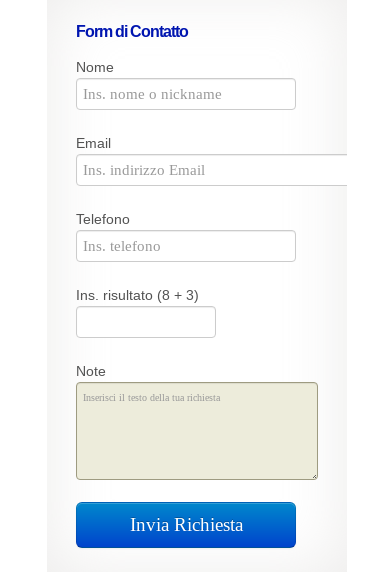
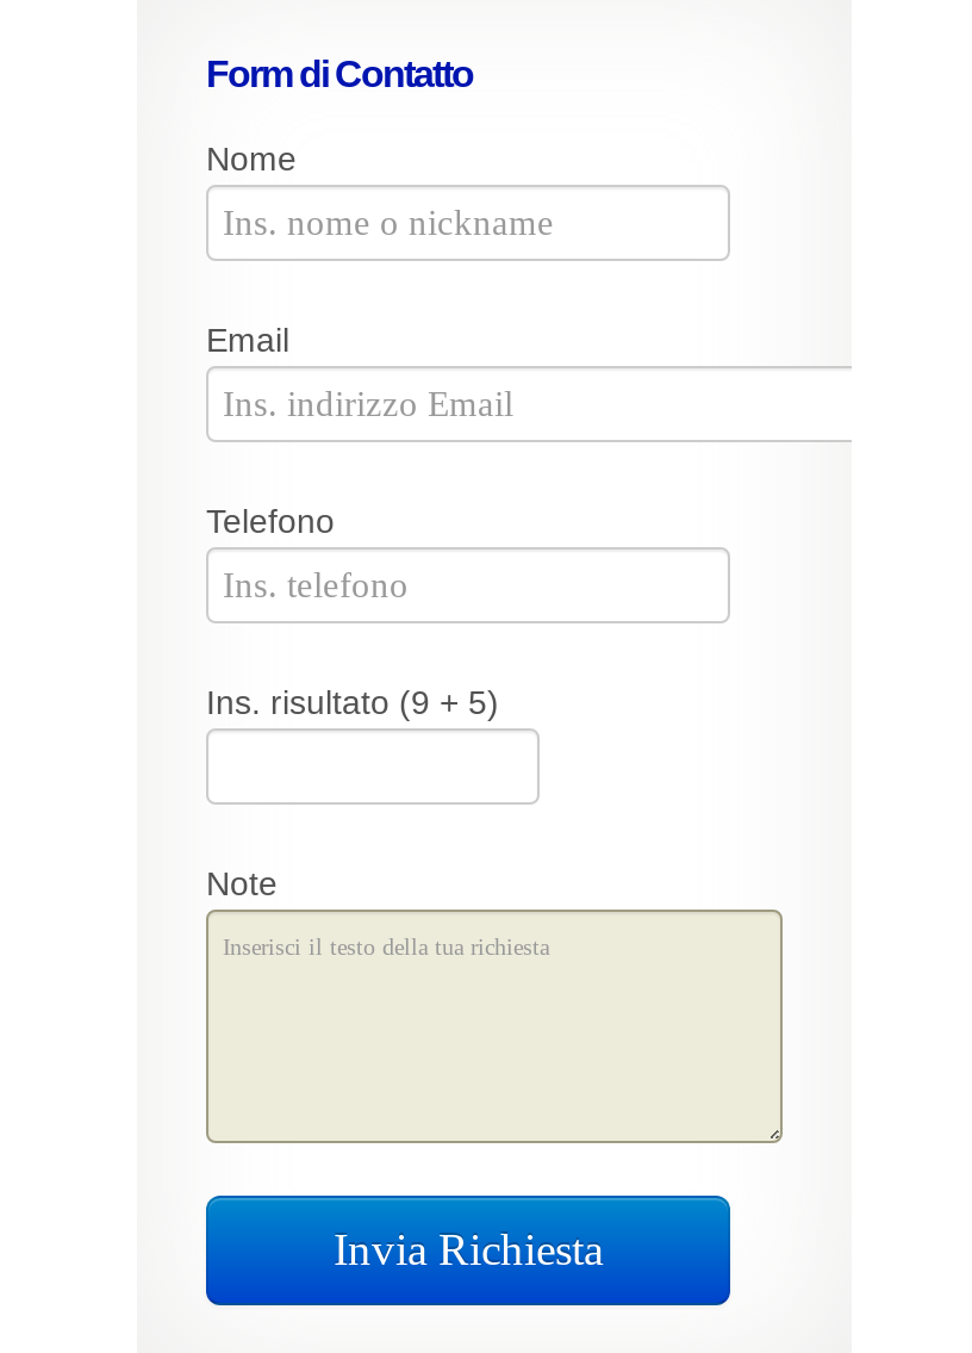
- Ins. risultato (8 + 3)
+ Ins. risultato (9 + 5)
